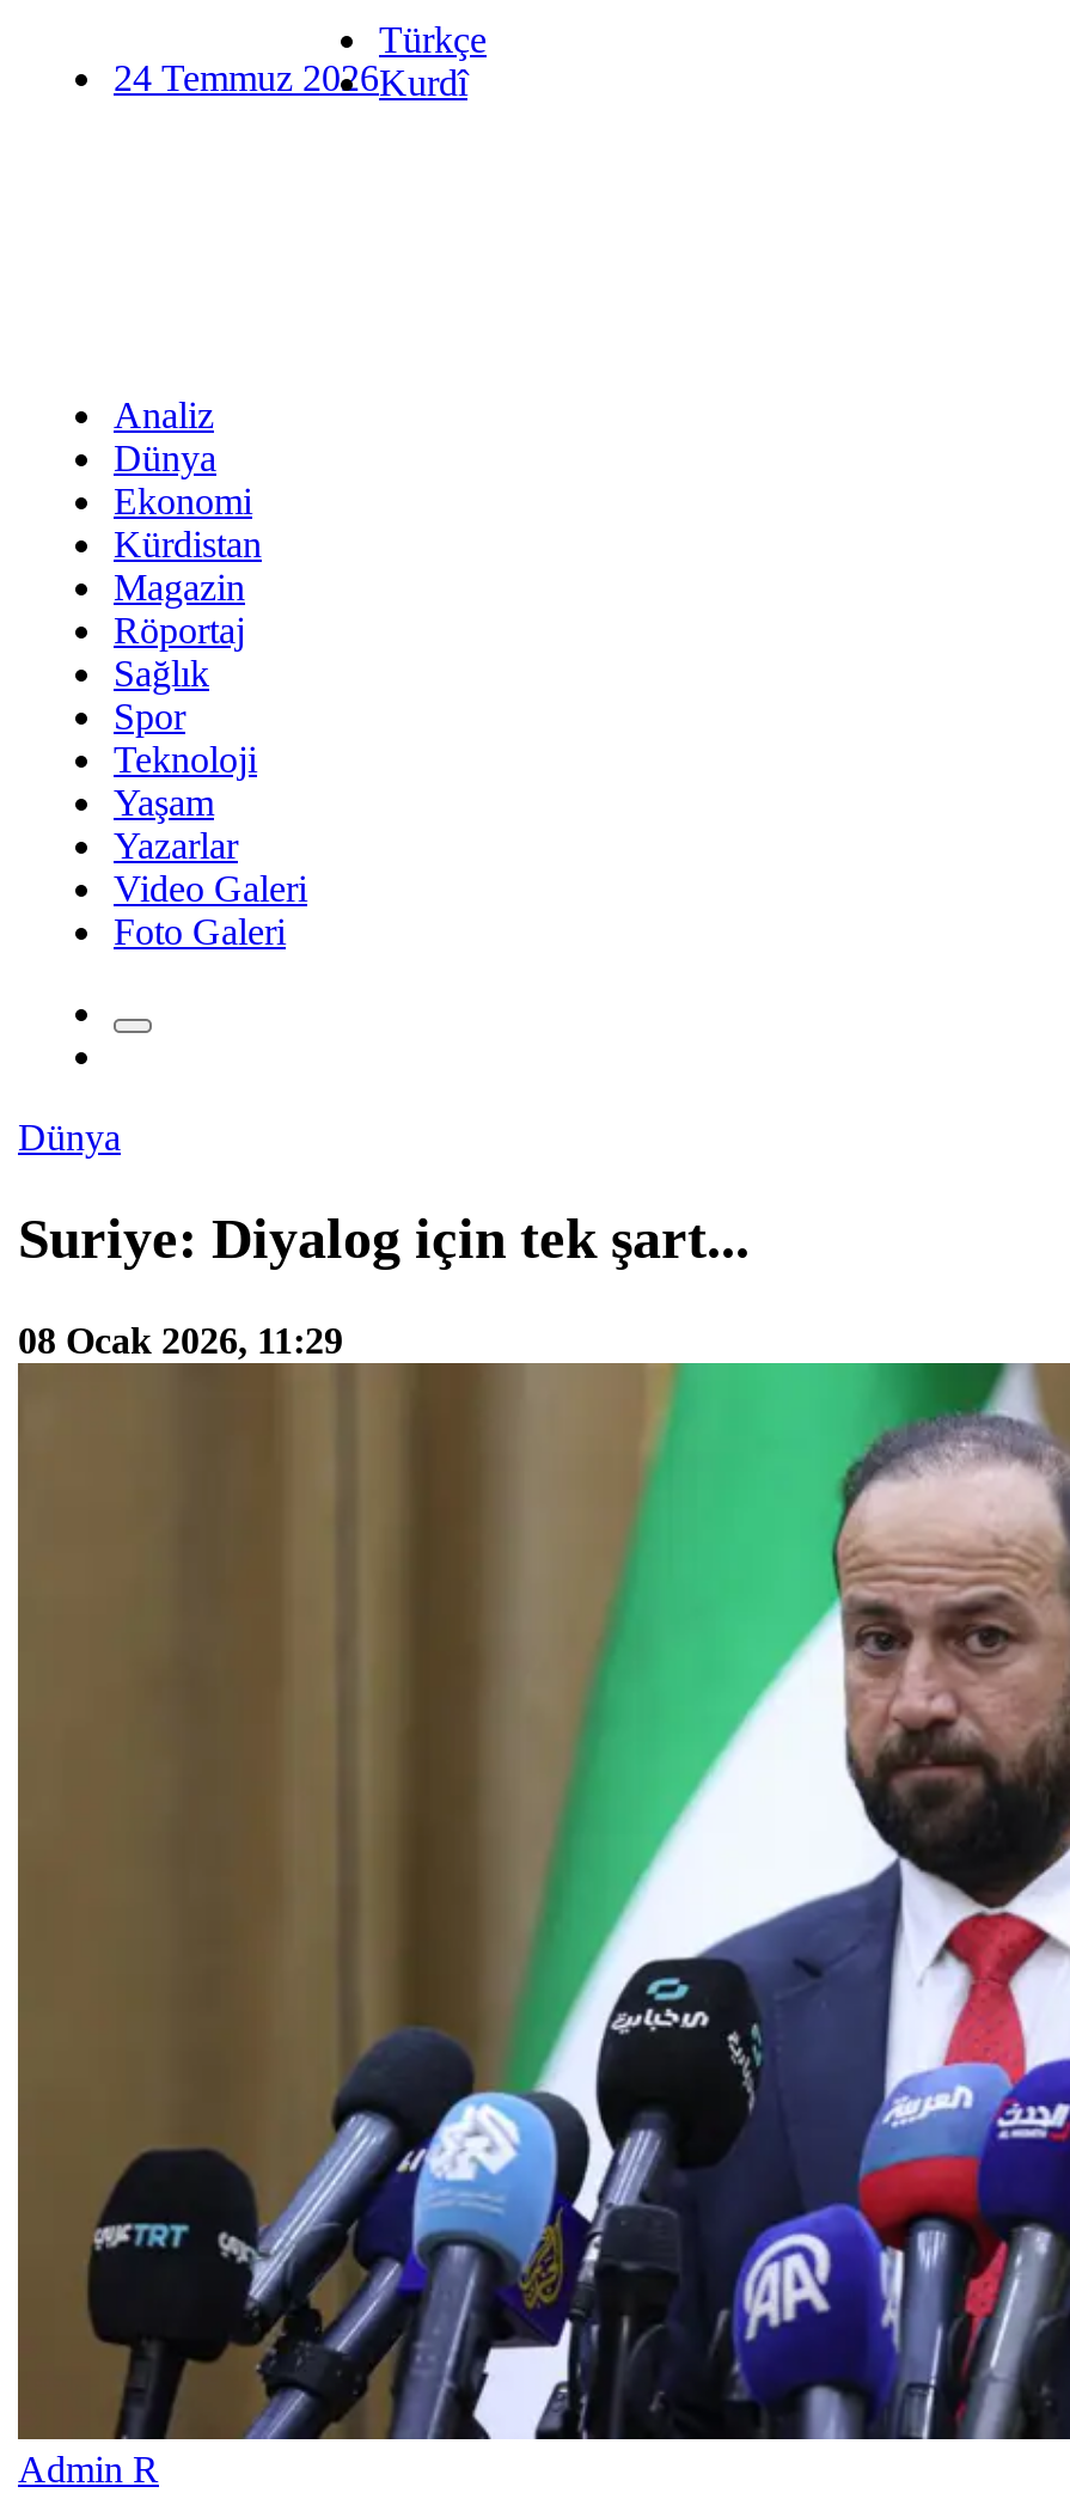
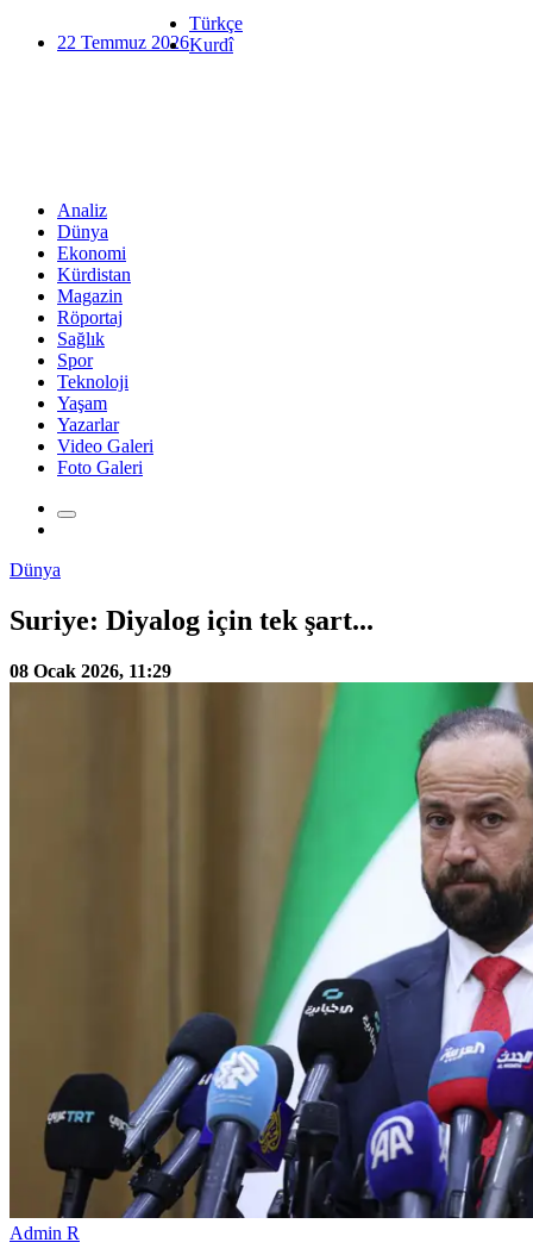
- 24 Temmuz 2026 Kurdî
+ 22 Temmuz 2026 Kurdî
